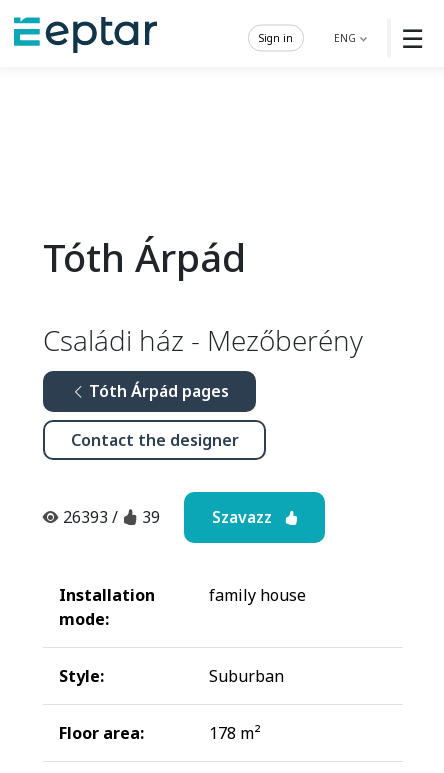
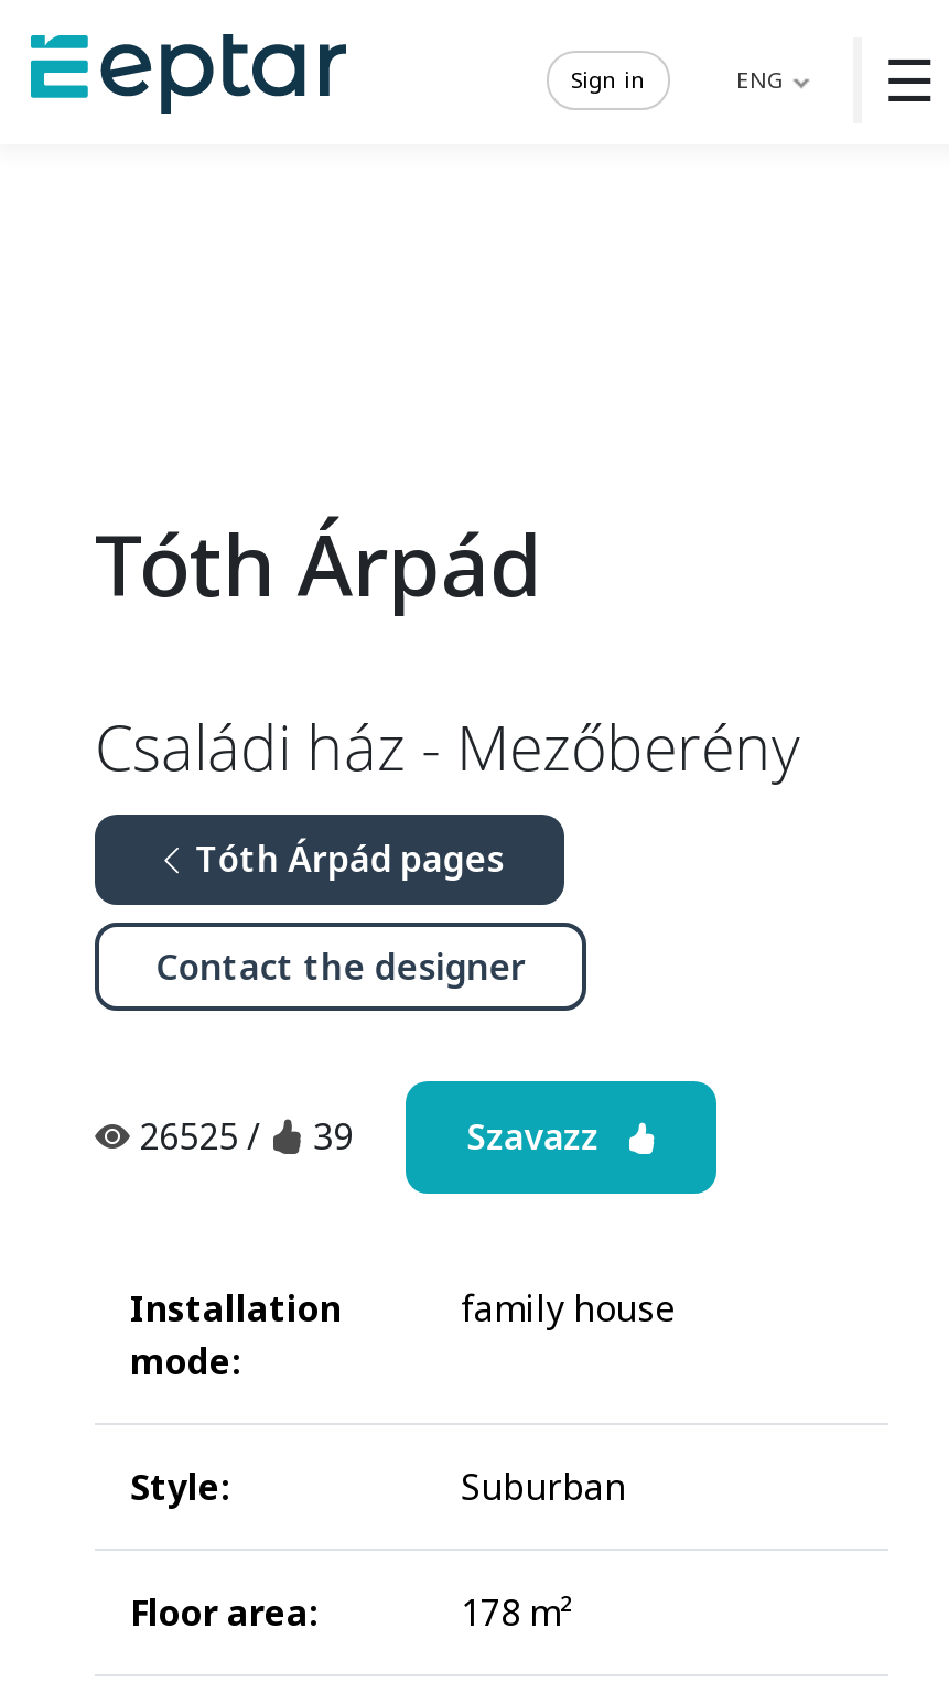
- 26393 / 39
+ 26525 / 39
